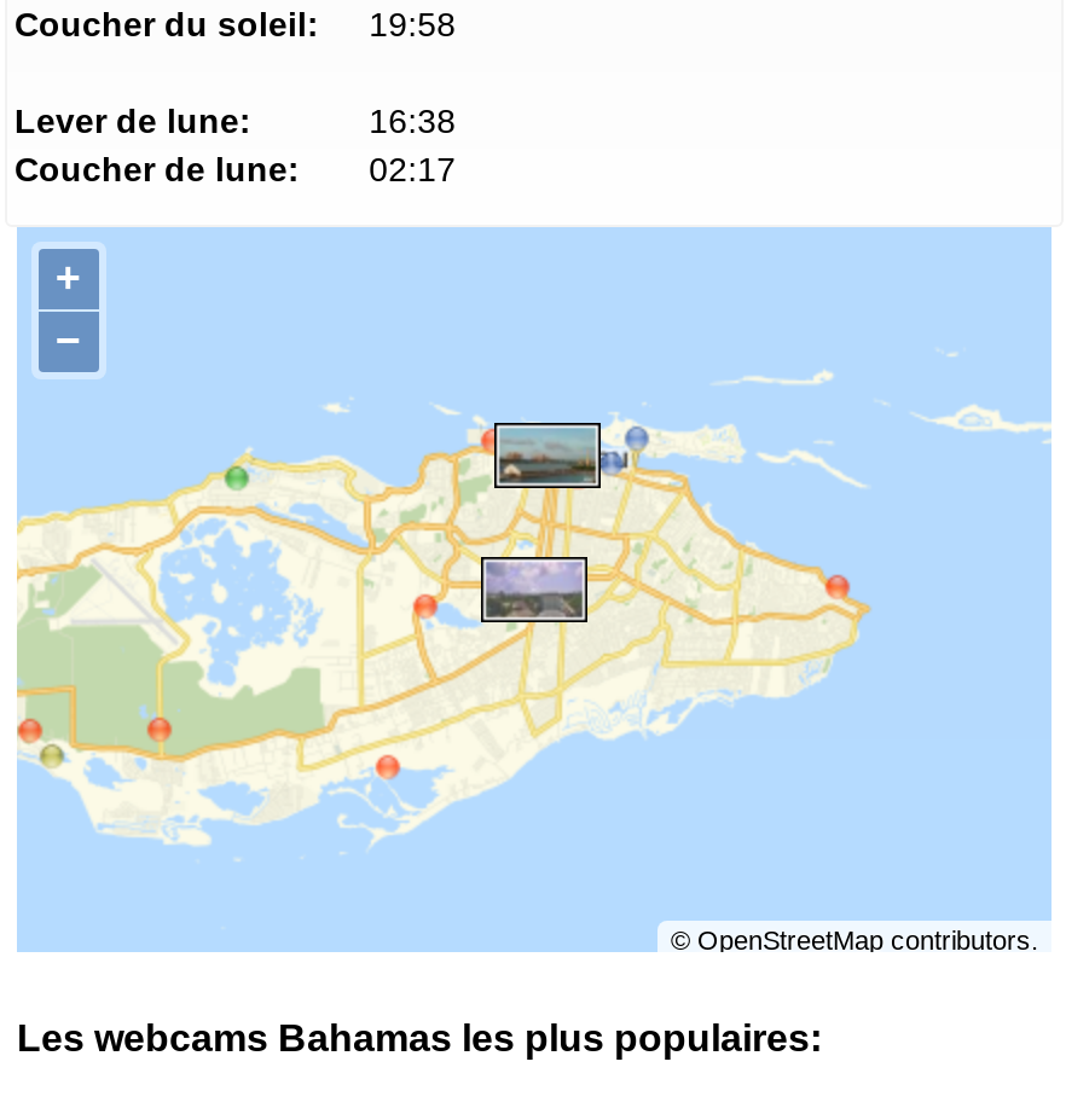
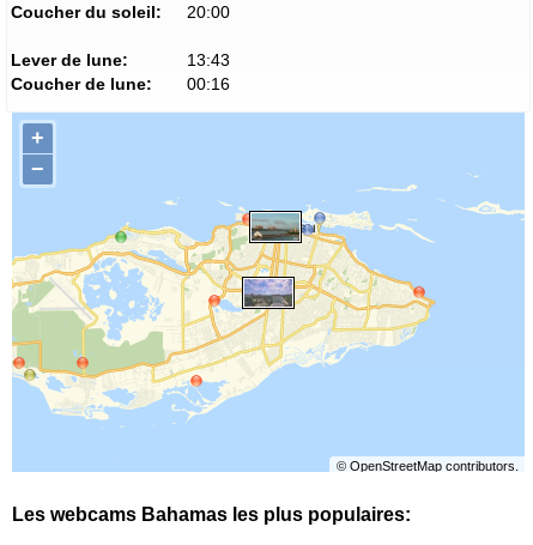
- Coucher du soleil: 19:58
+ Coucher du soleil: 20:00

- 16:38
+ 13:43

- Coucher de lune: 02:17
+ Coucher de lune: 00:16
